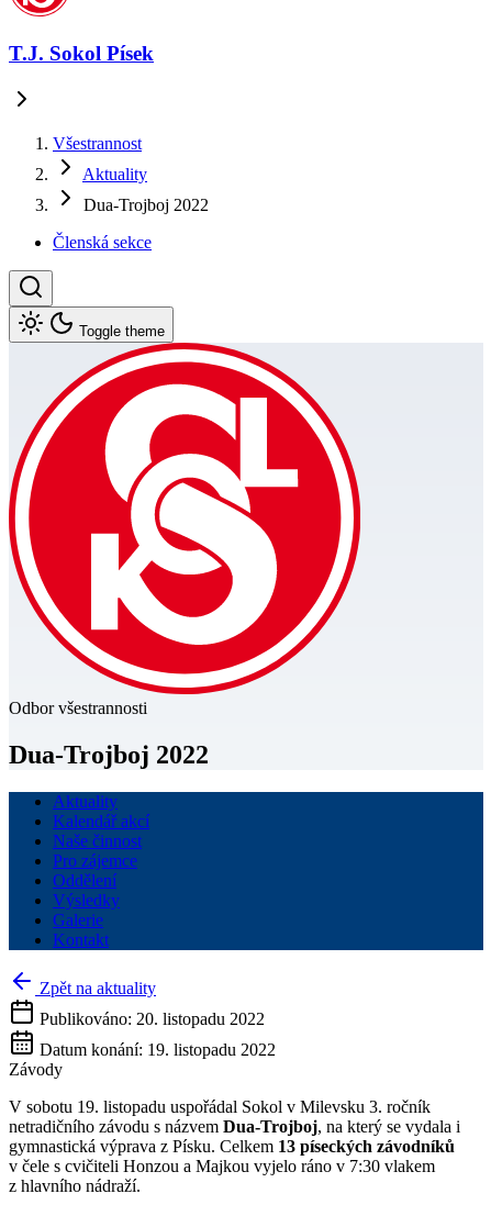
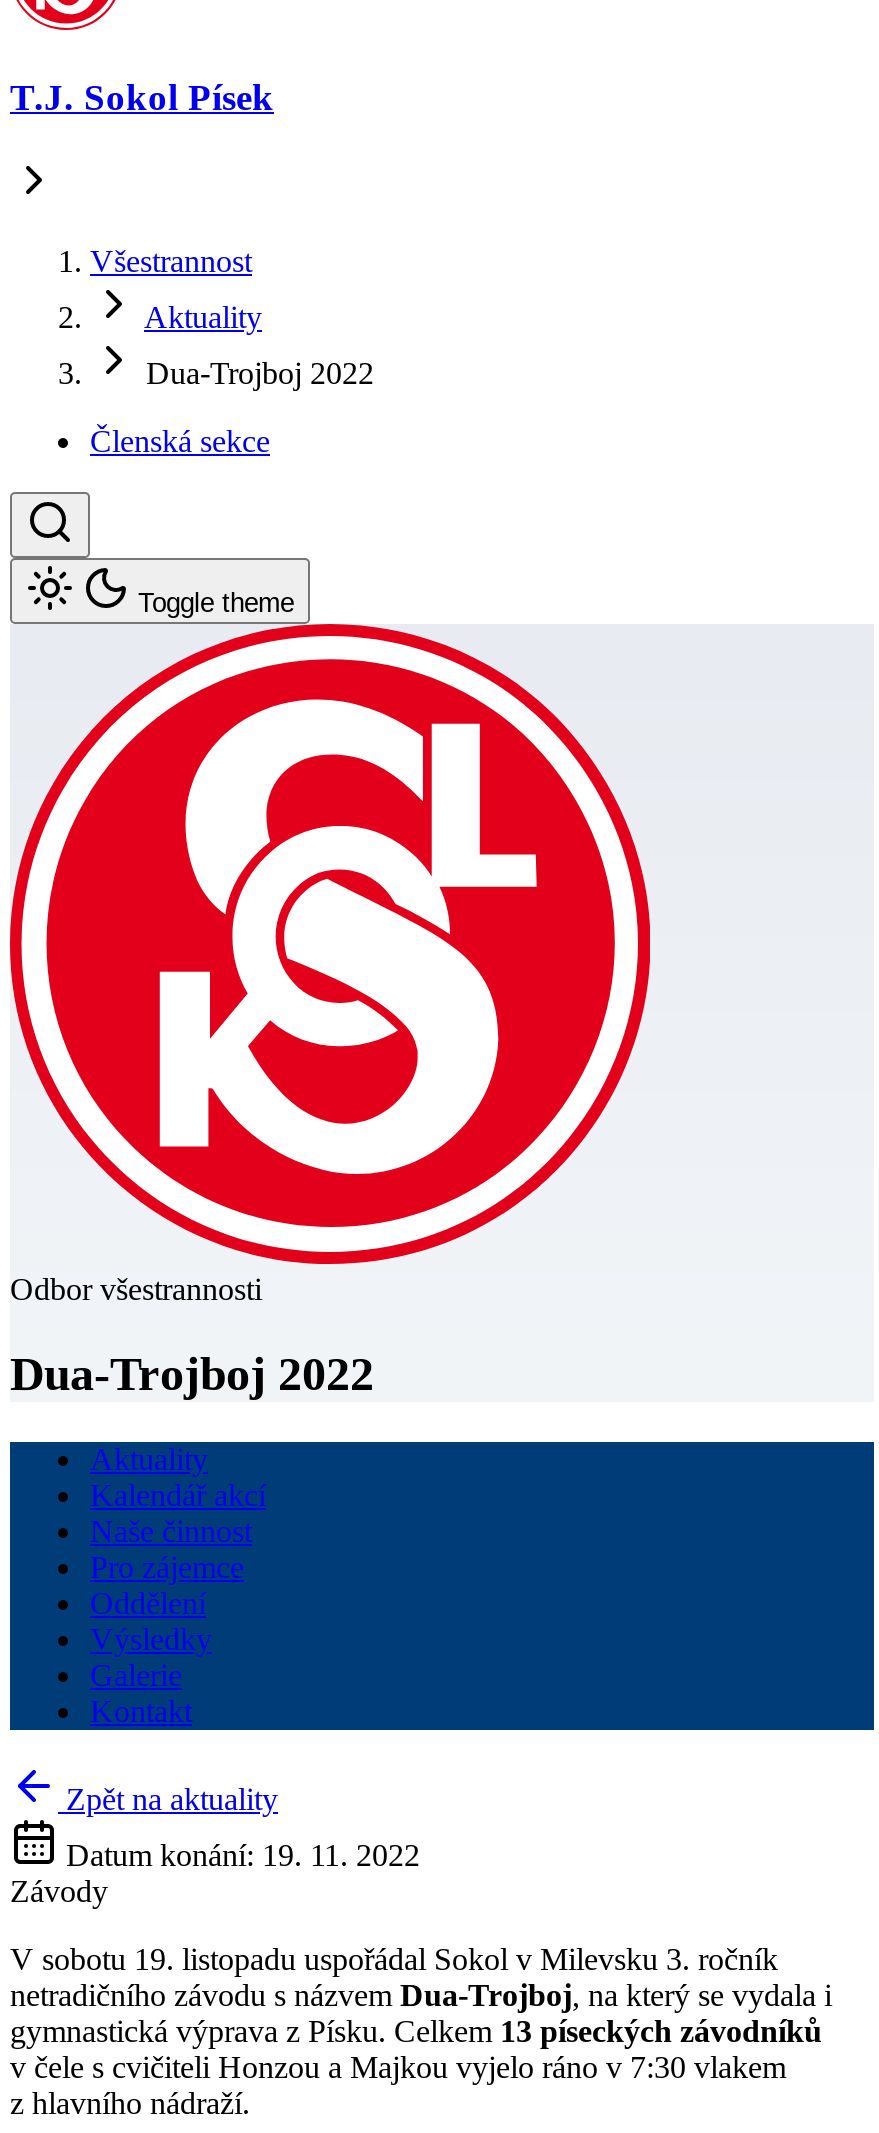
- Publikováno: 20. listopadu 2022
- Datum konání: 19. listopadu 2022
+ Datum konání: 19. 11. 2022
